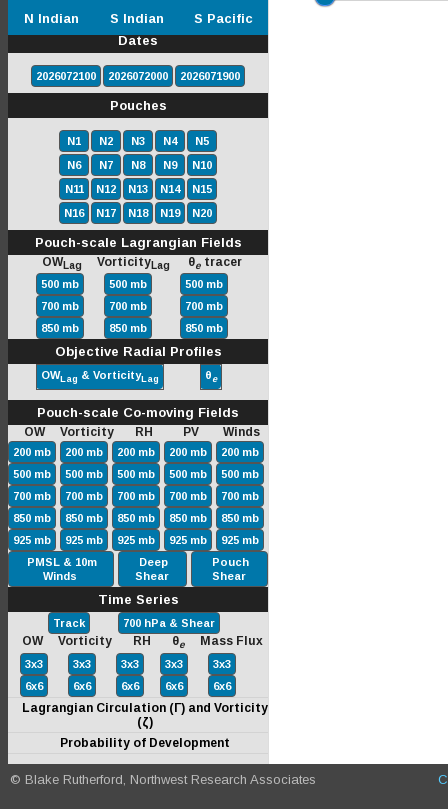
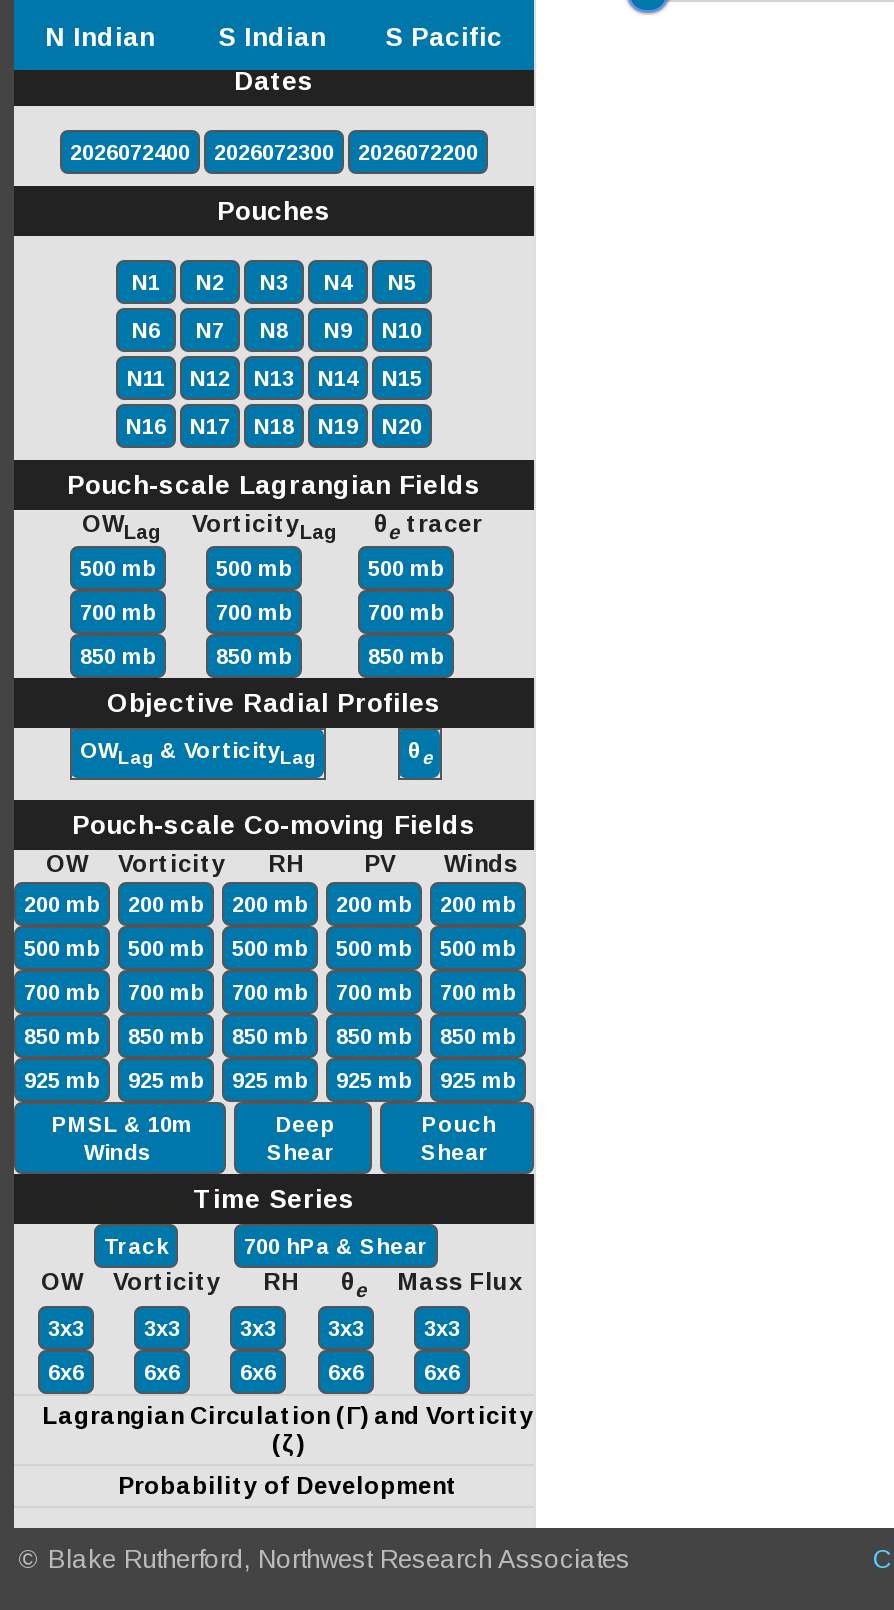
- 2026072100
+ 2026072400

- 2026072000
+ 2026072300

- 2026071900
+ 2026072200
